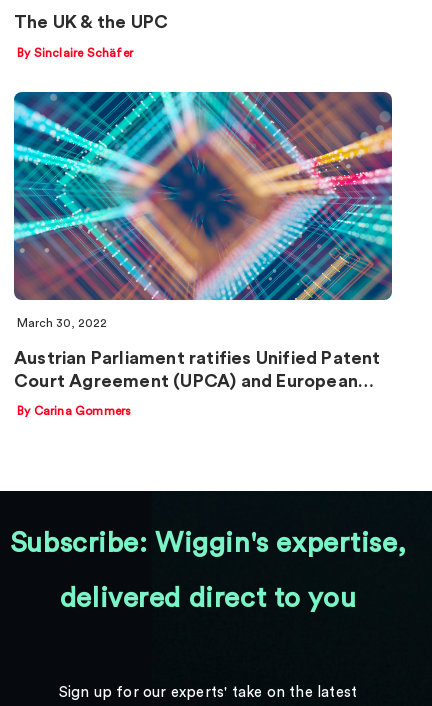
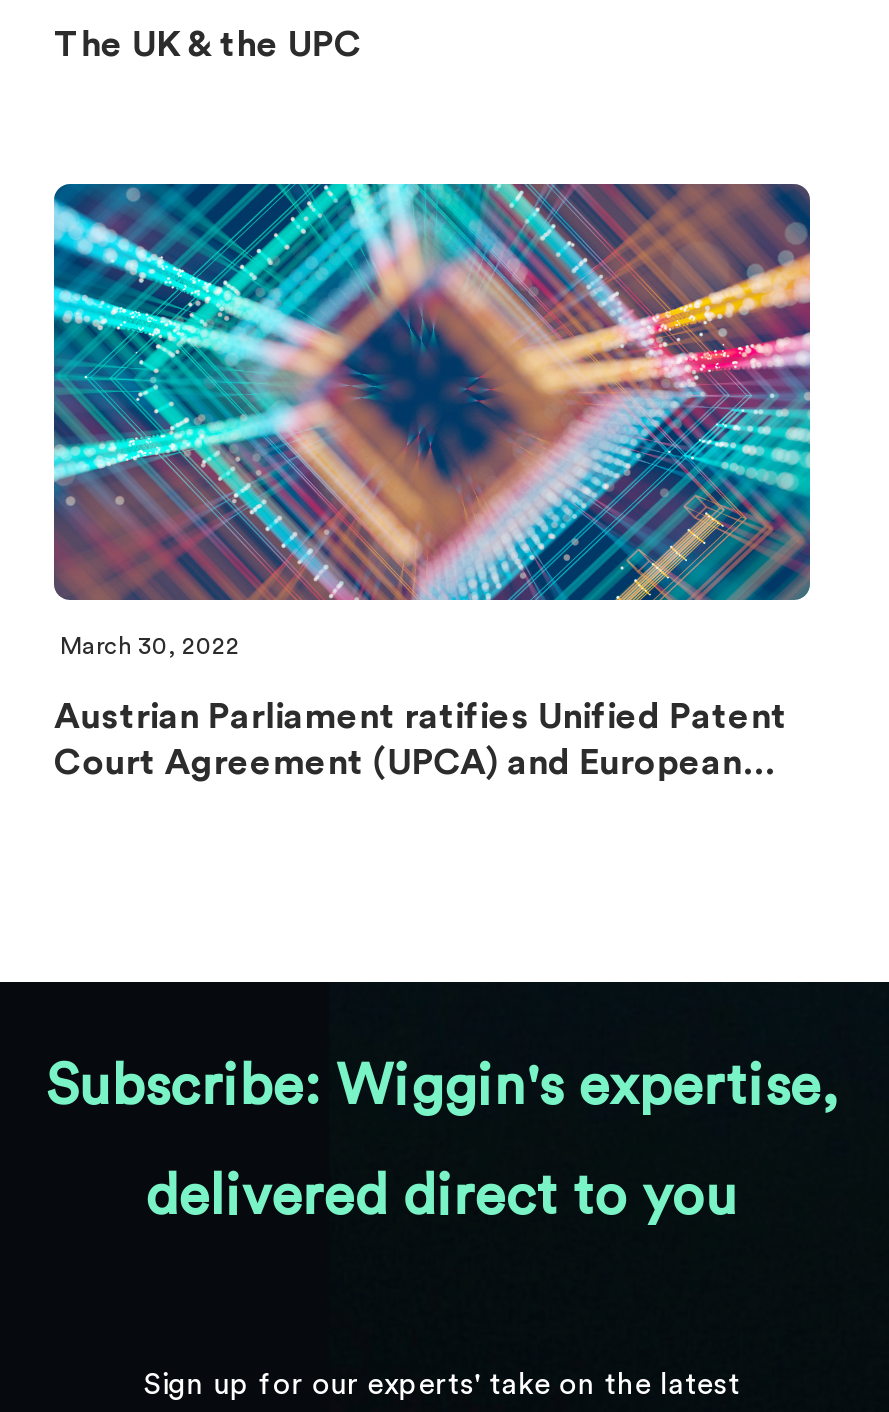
- By Sinclaire Schäfer

- By Carina Gommers
